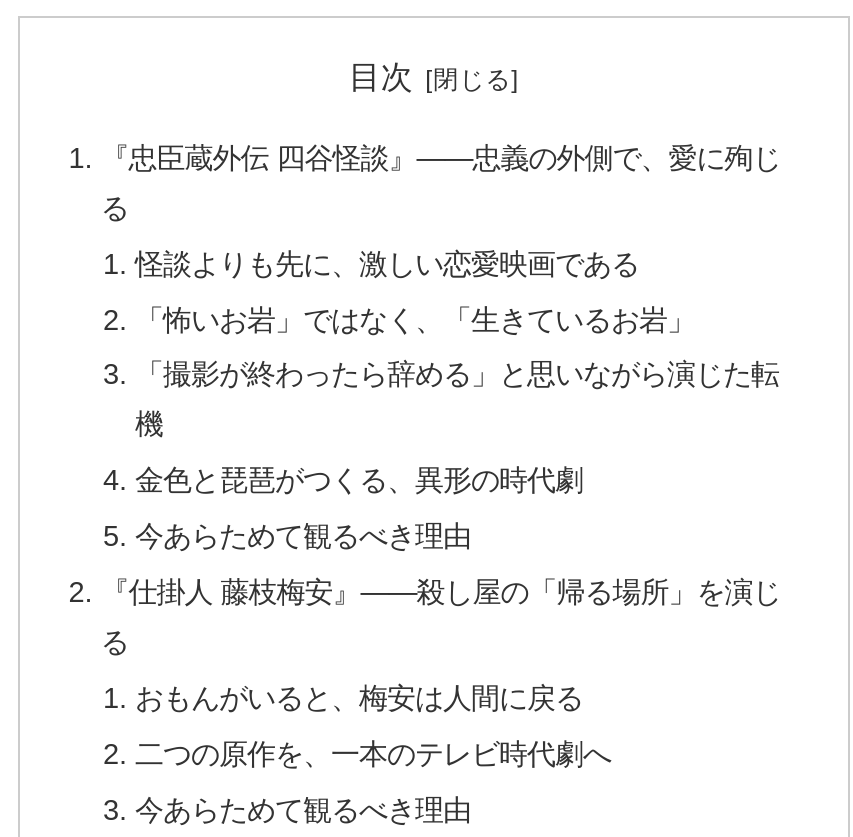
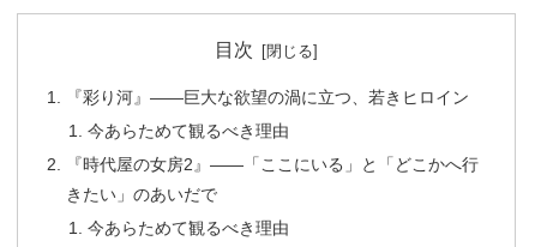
- 『忠臣蔵外伝 四谷怪談』――忠義の外側で、愛に殉じ
- る
- 怪談よりも先に、激しい恋愛映画である
- 「怖いお岩」ではなく、「生きているお岩」
- 「撮影が終わったら辞める」と思いながら演じた転
- 機
- 金色と琵琶がつくる、異形の時代劇
+ 『彩り河』――巨大な欲望の渦に立つ、若きヒロイン

- 『仕掛人 藤枝梅安』――殺し屋の「帰る場所」を演じ
- る
- おもんがいると、梅安は人間に戻る
- 二つの原作を、一本のテレビ時代劇へ
+ 『時代屋の女房2』――「ここにいる」と「どこかへ行
+ きたい」のあいだで
